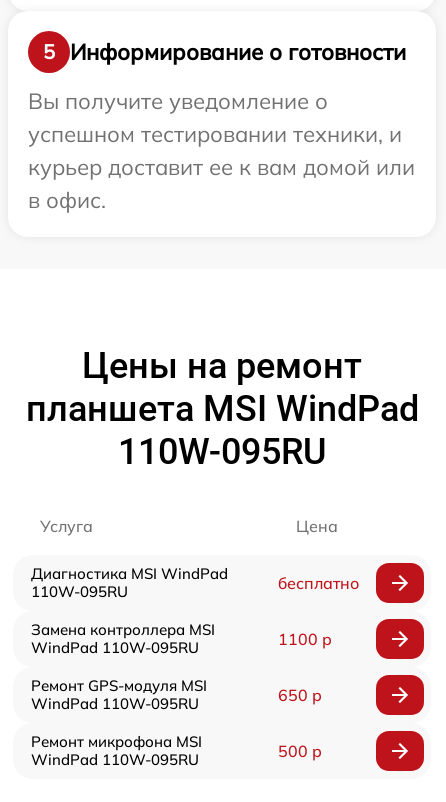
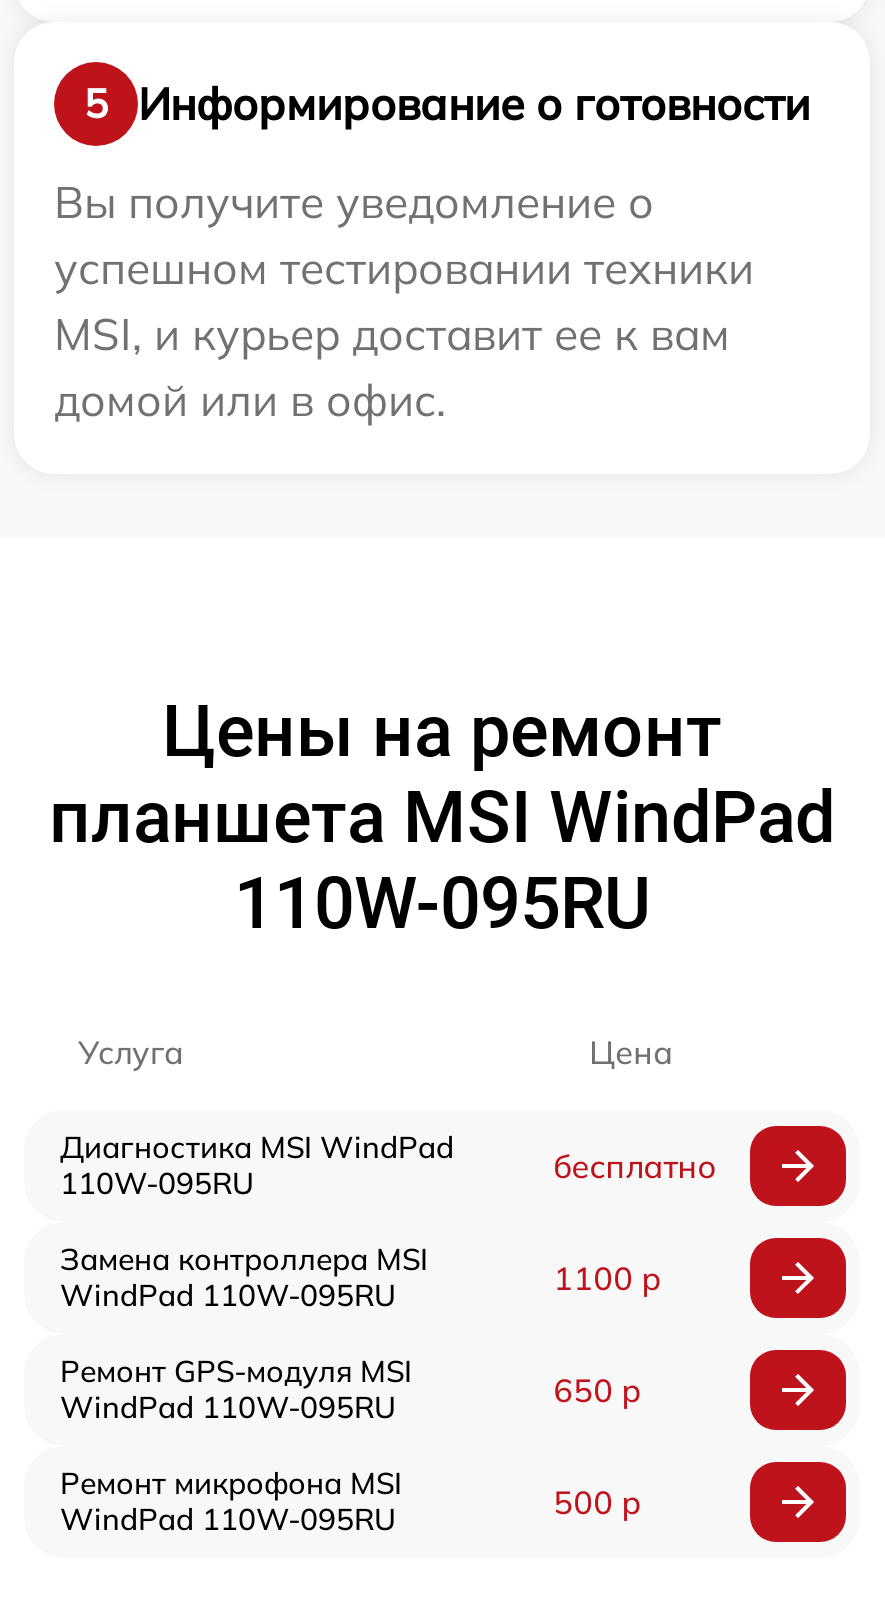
- успешном тестировании техники, и
- курьер доставит ее к вам домой или
- в офис.
+ успешном тестировании техники
+ MSI, и курьер доставит ее к вам
+ домой или в офис.
